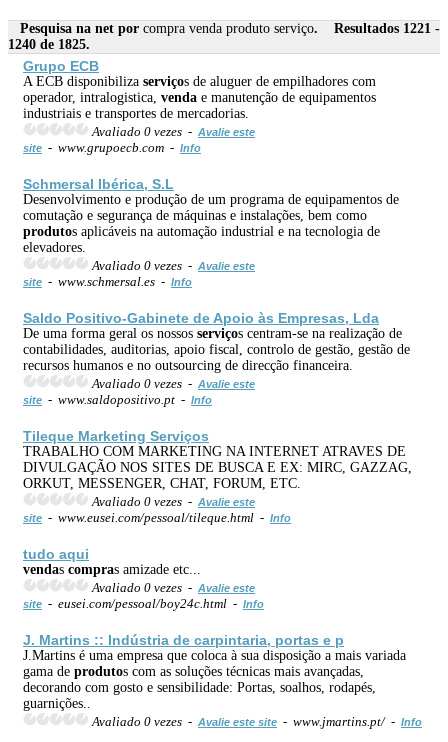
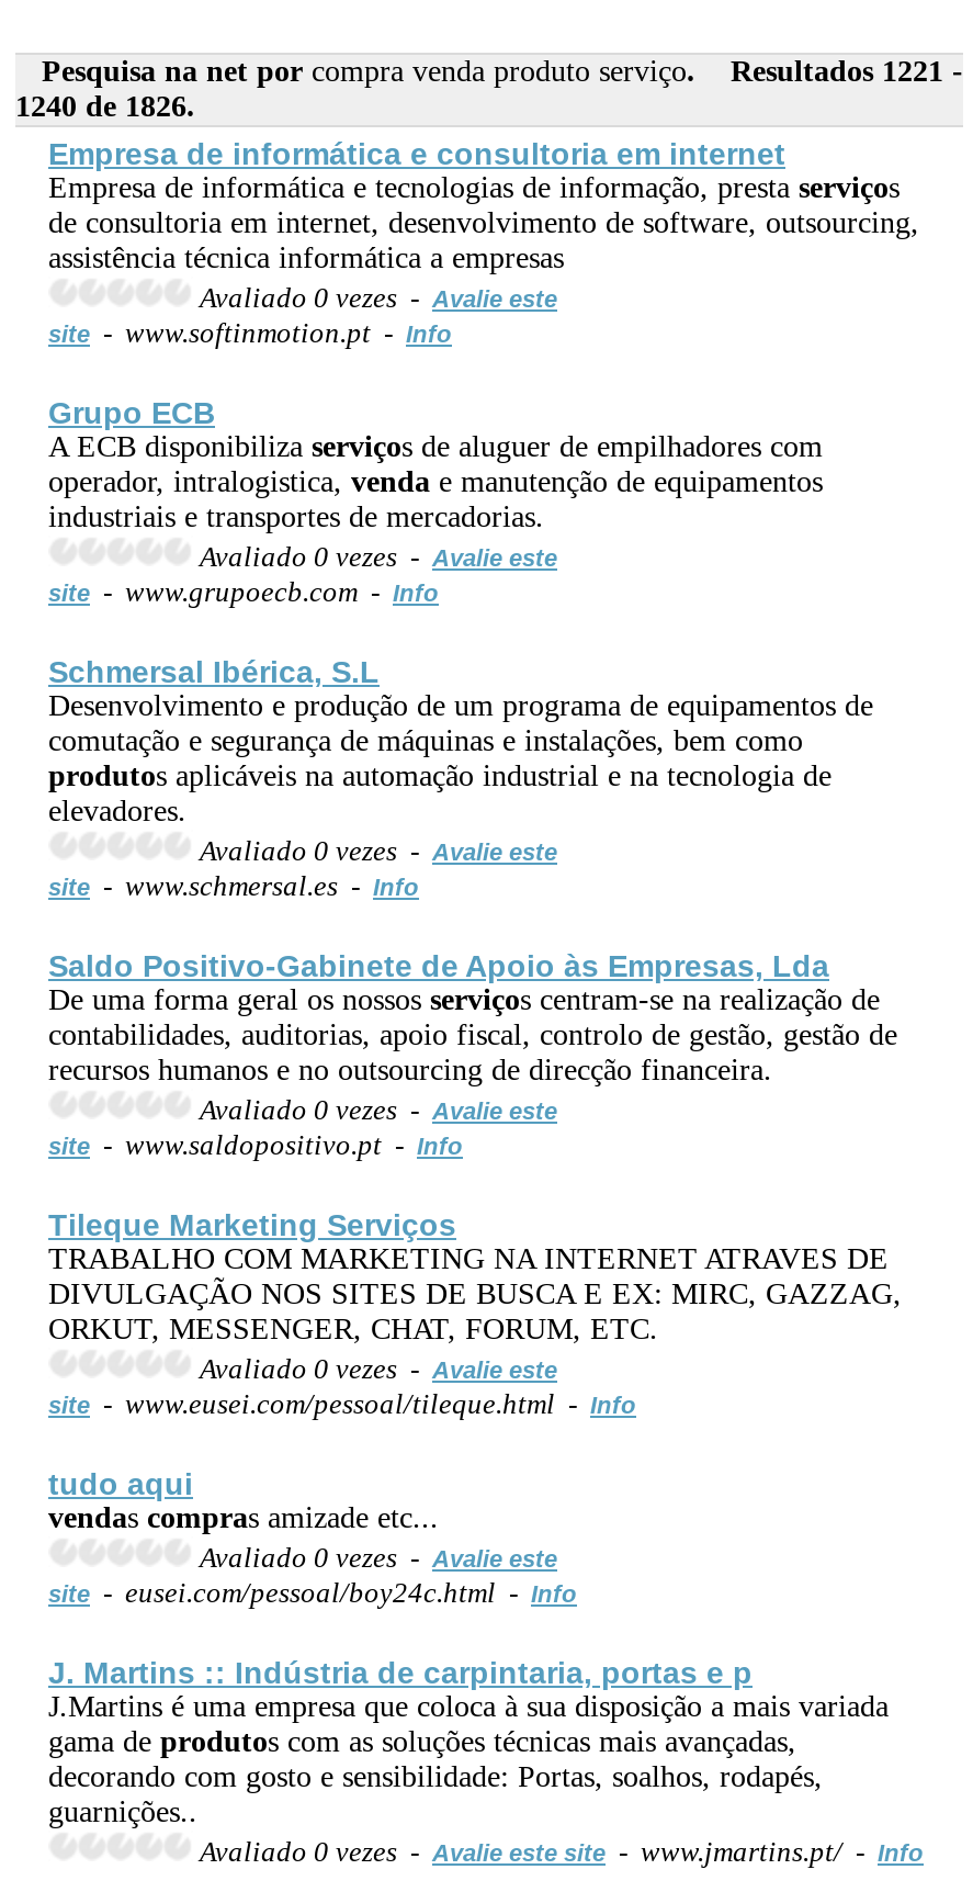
- 1240 de 1825.
+ 1240 de 1826.
+ Empresa de informática e consultoria em internet
+ Empresa de informática e tecnologias de informação, presta serviços
+ de consultoria em internet, desenvolvimento de software, outsourcing,
+ assistência técnica informática a empresas
+ Avaliado 0 vezes - Avalie este
+ site - www.softinmotion.pt - Info
